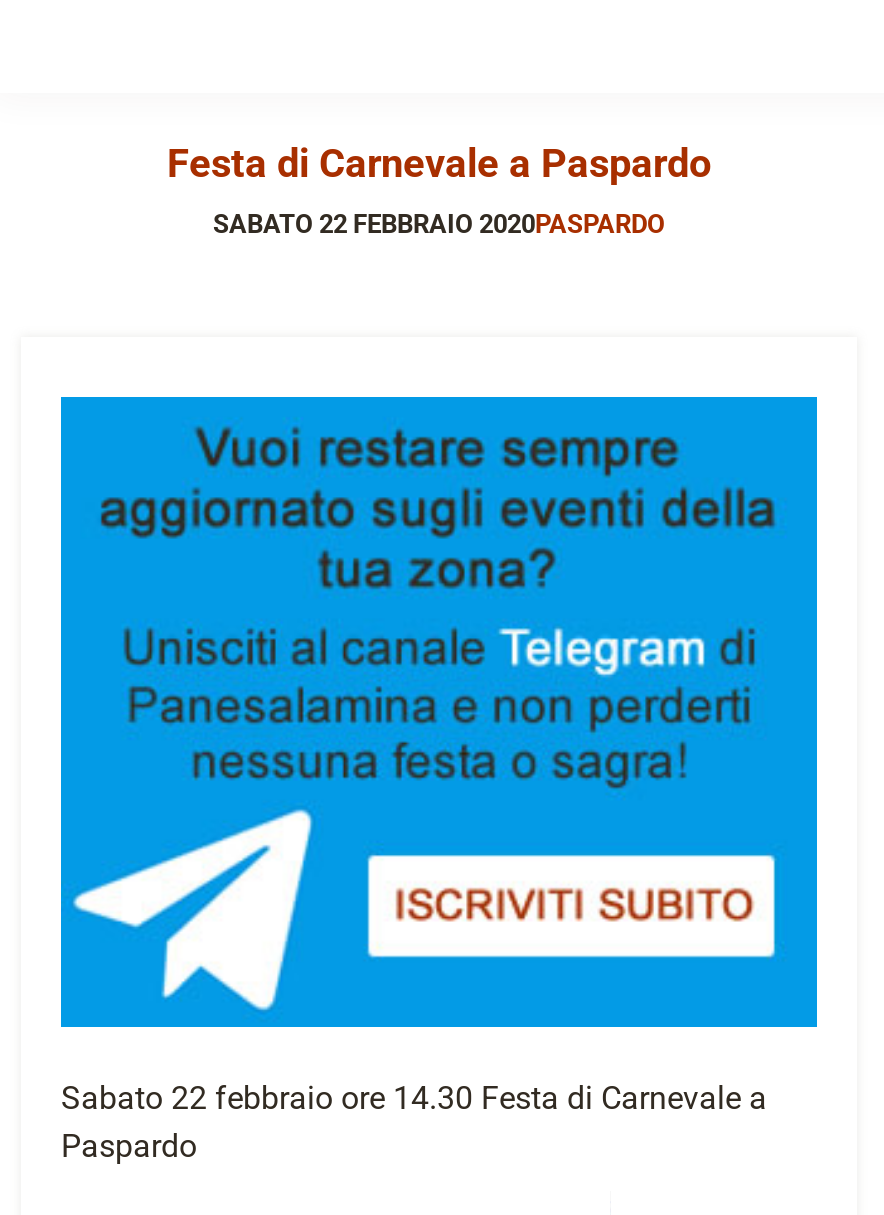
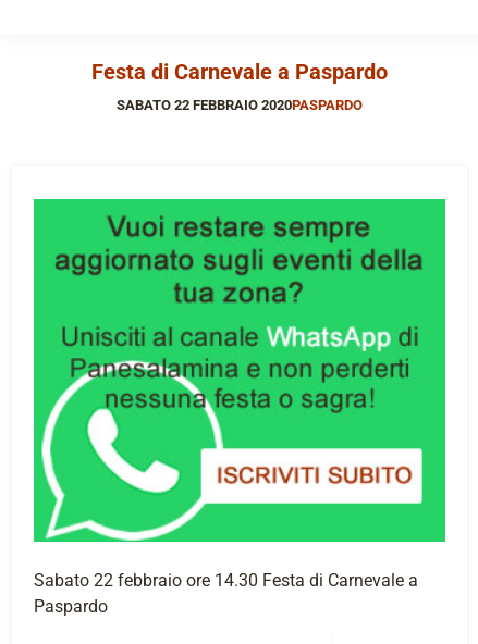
- [image]
+ [image]
